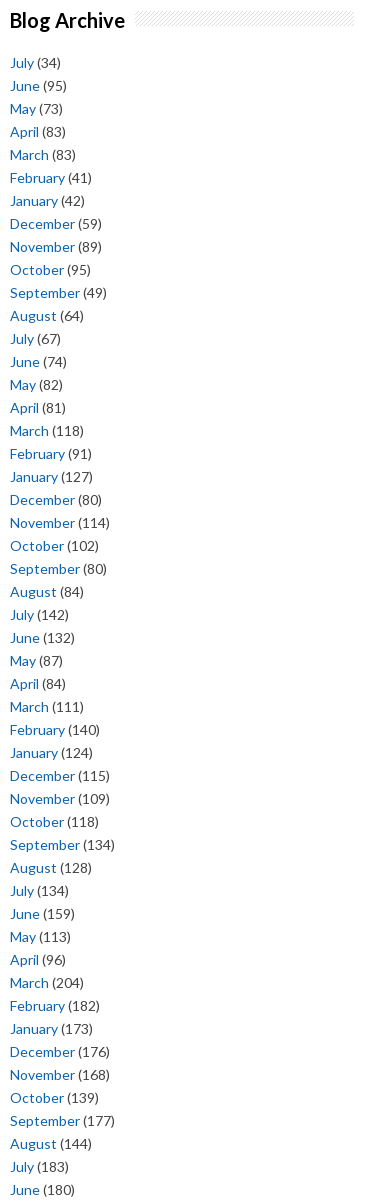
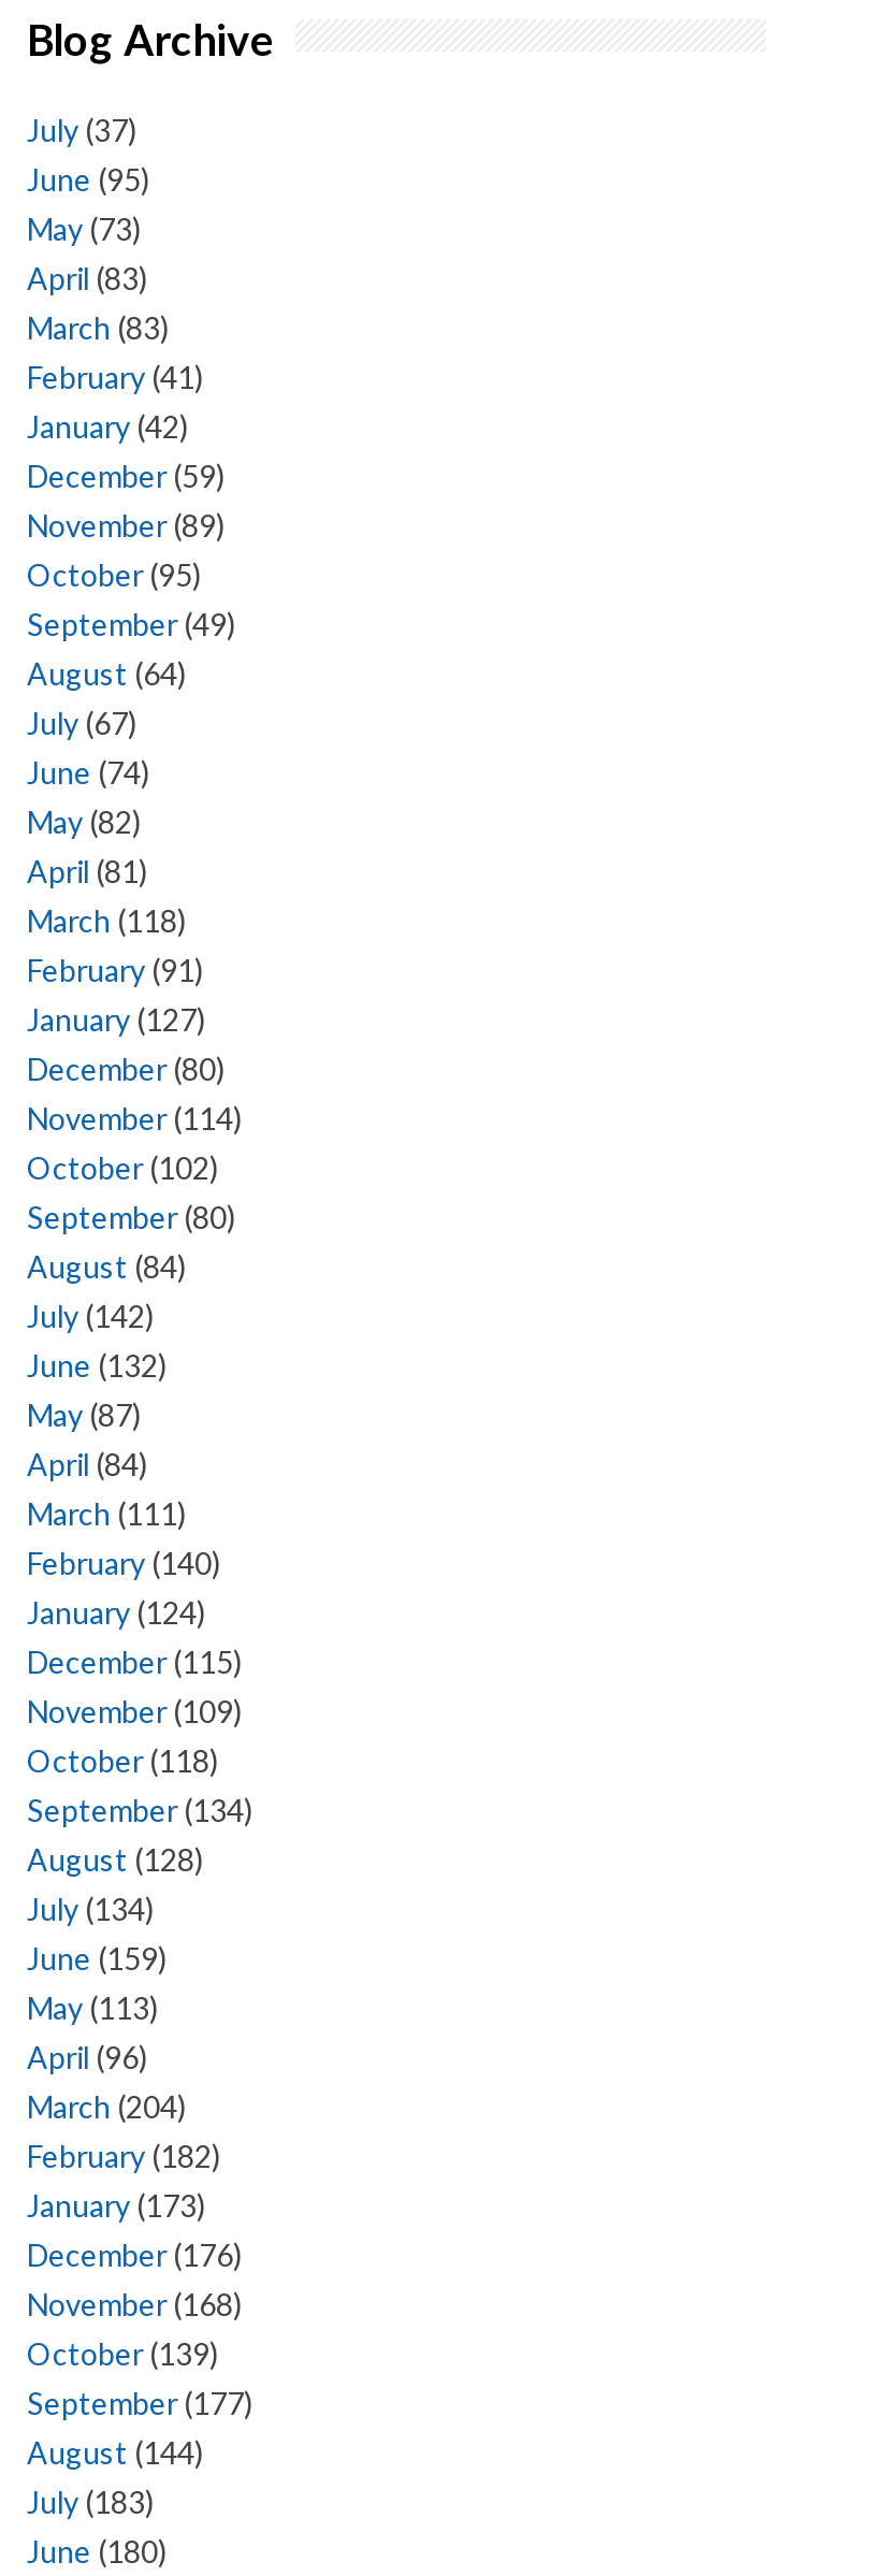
- July (34)
+ July (37)
